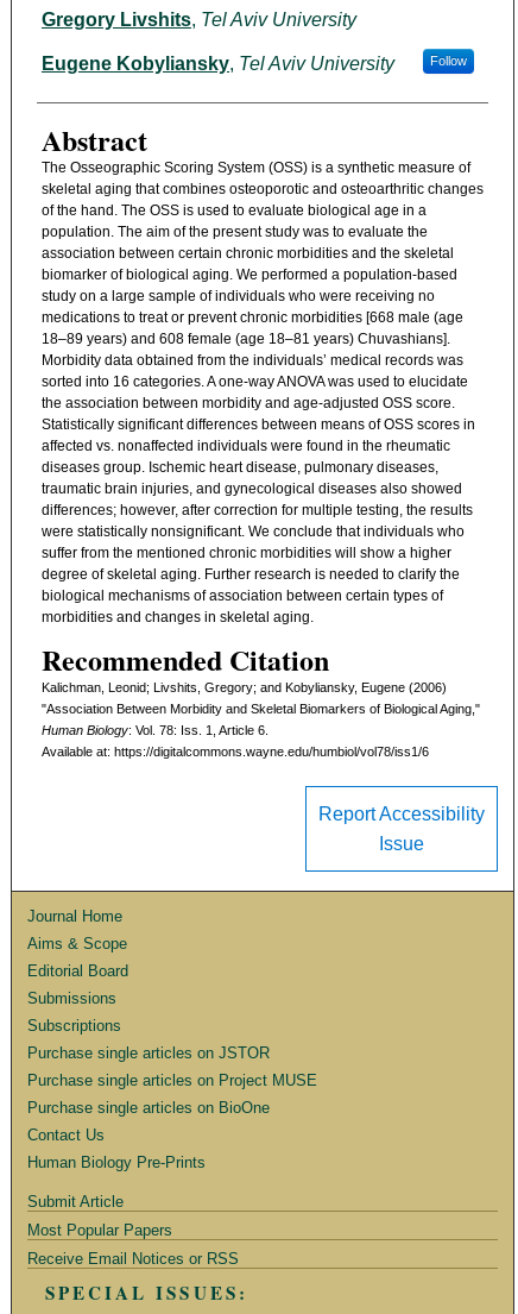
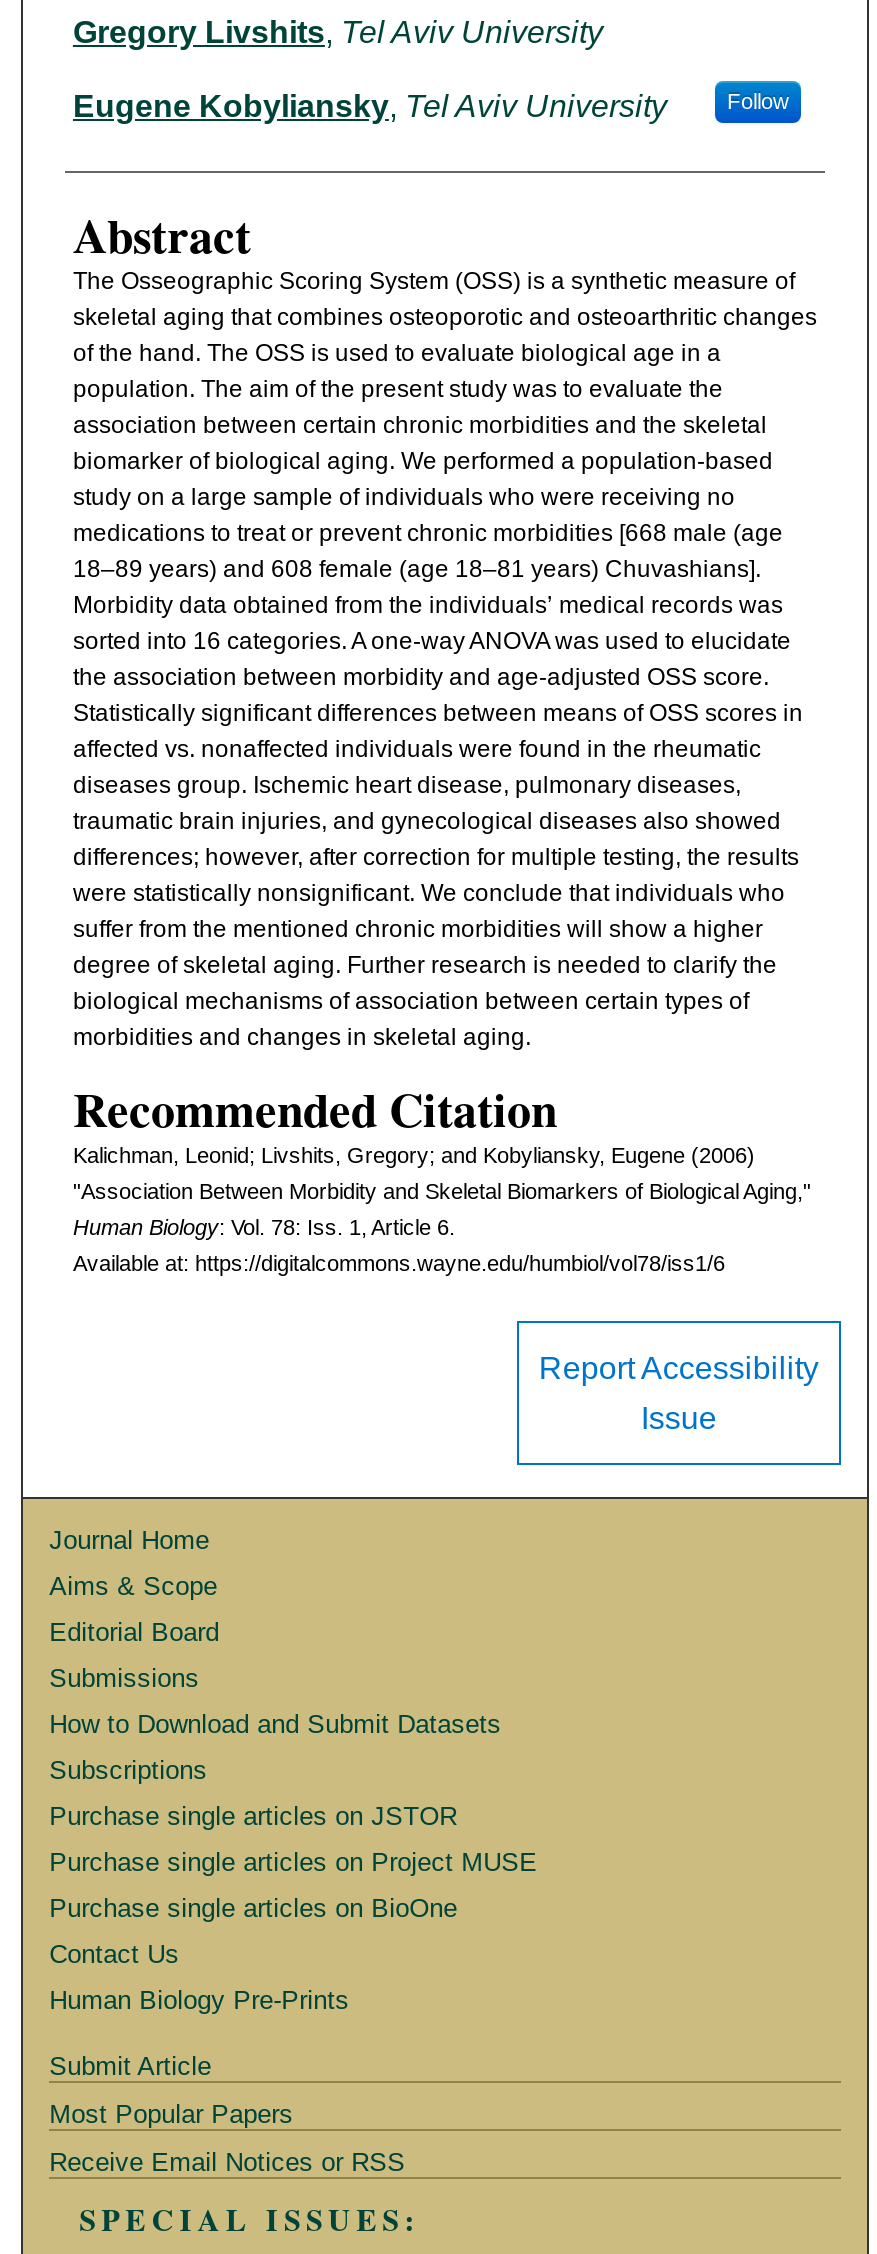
+ How to Download and Submit Datasets
